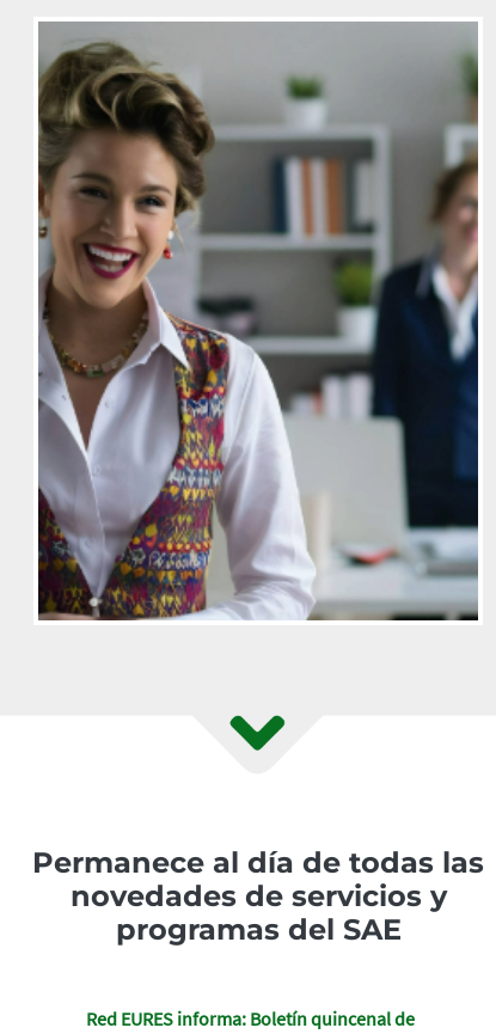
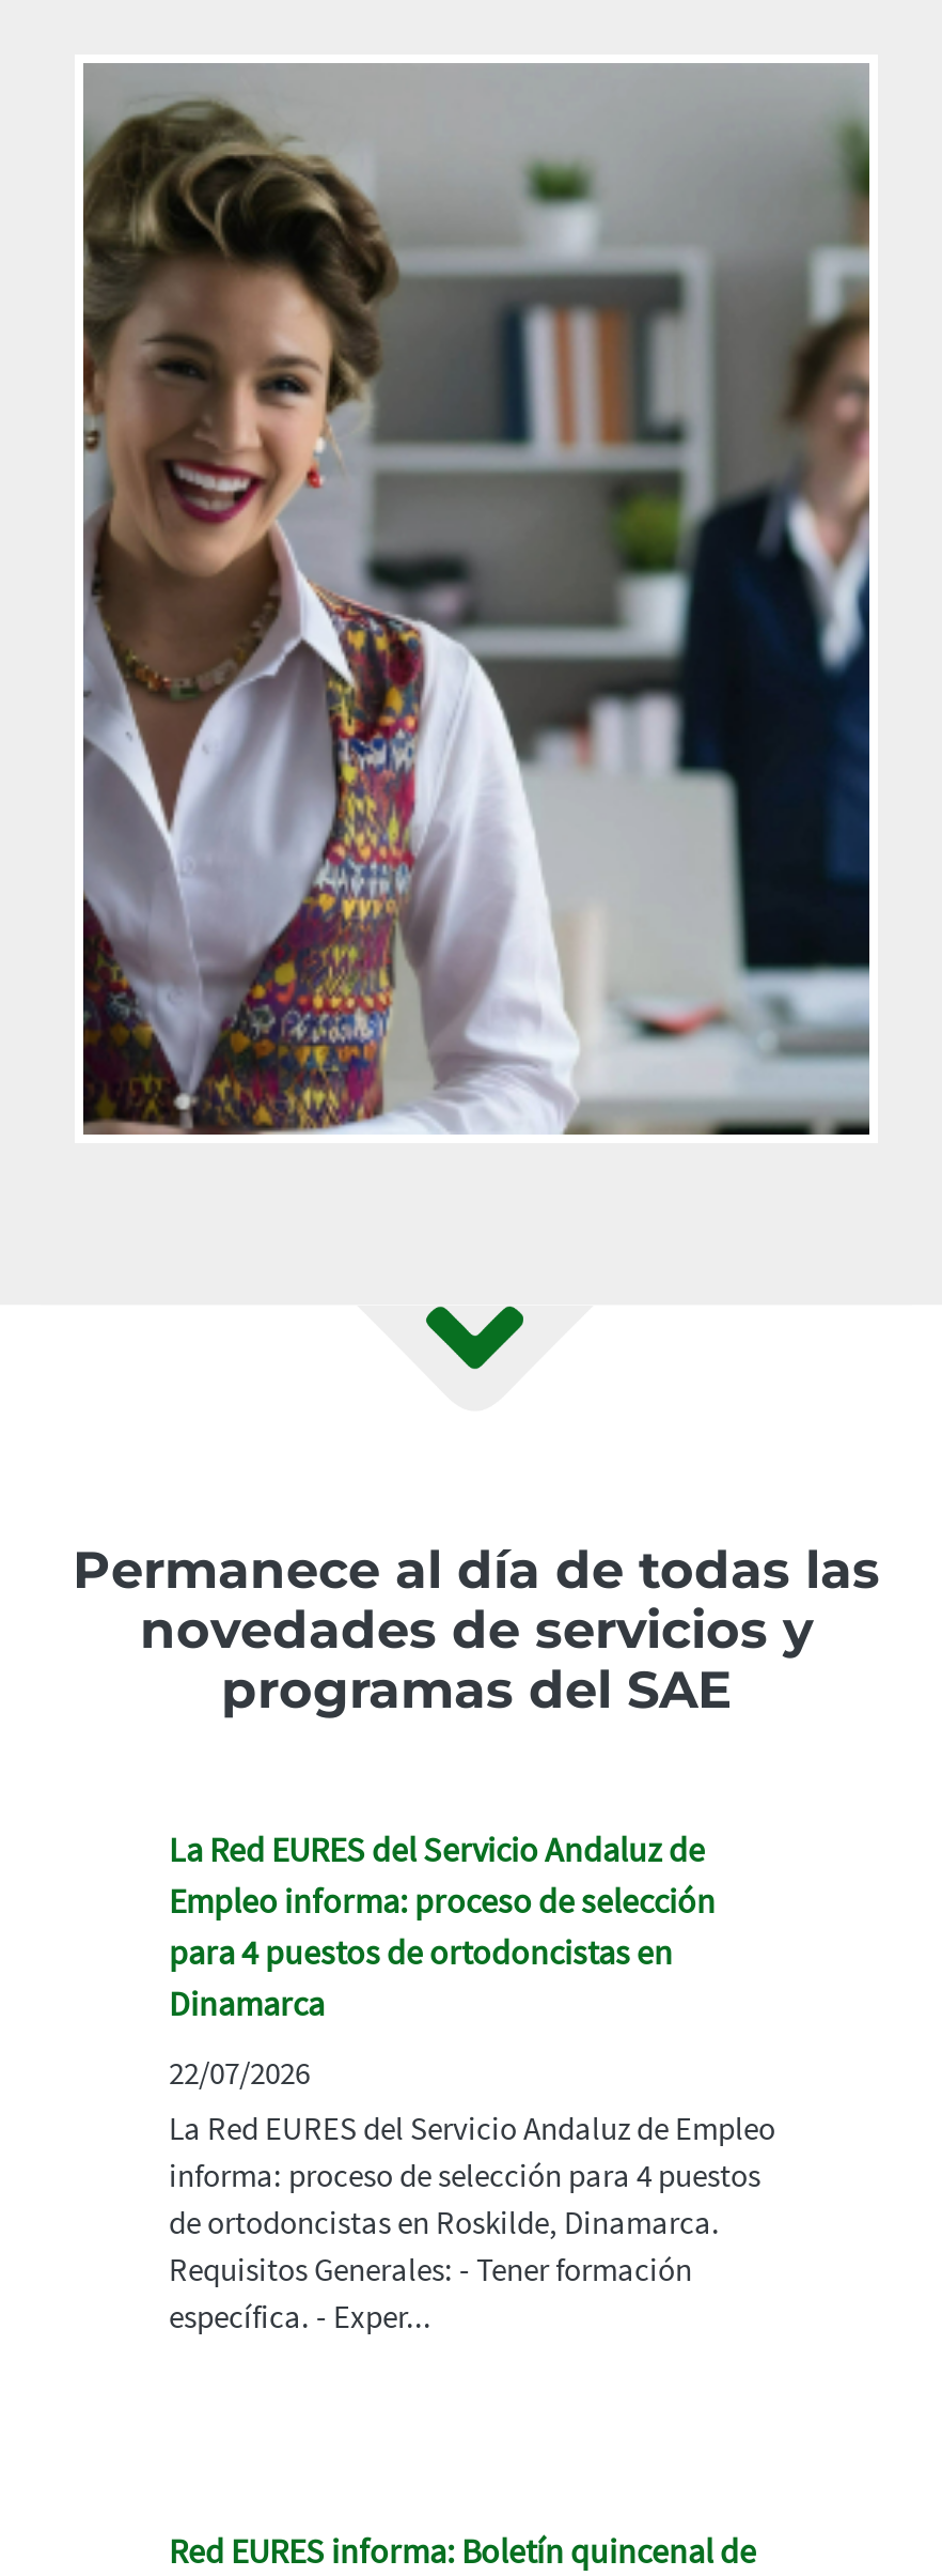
+ La Red EURES del Servicio Andaluz de
+ Empleo informa: proceso de selección
+ para 4 puestos de ortodoncistas en
+ Dinamarca
+ 22/07/2026
+ La Red EURES del Servicio Andaluz de Empleo
+ informa: proceso de selección para 4 puestos
+ de ortodoncistas en Roskilde, Dinamarca.
+ Requisitos Generales: - Tener formación
+ específica. - Exper...
